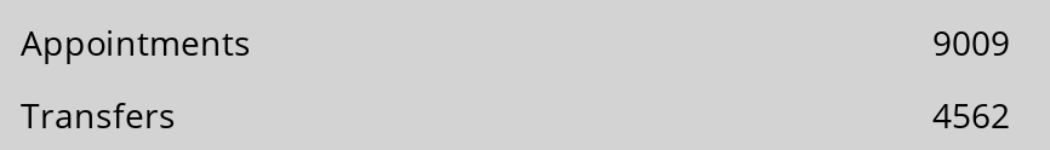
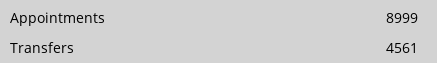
- 9009
+ 8999

- 4562
+ 4561
